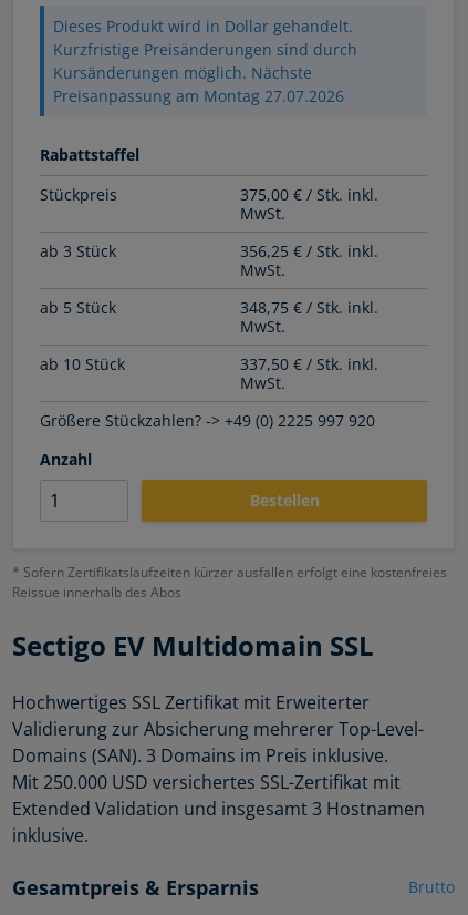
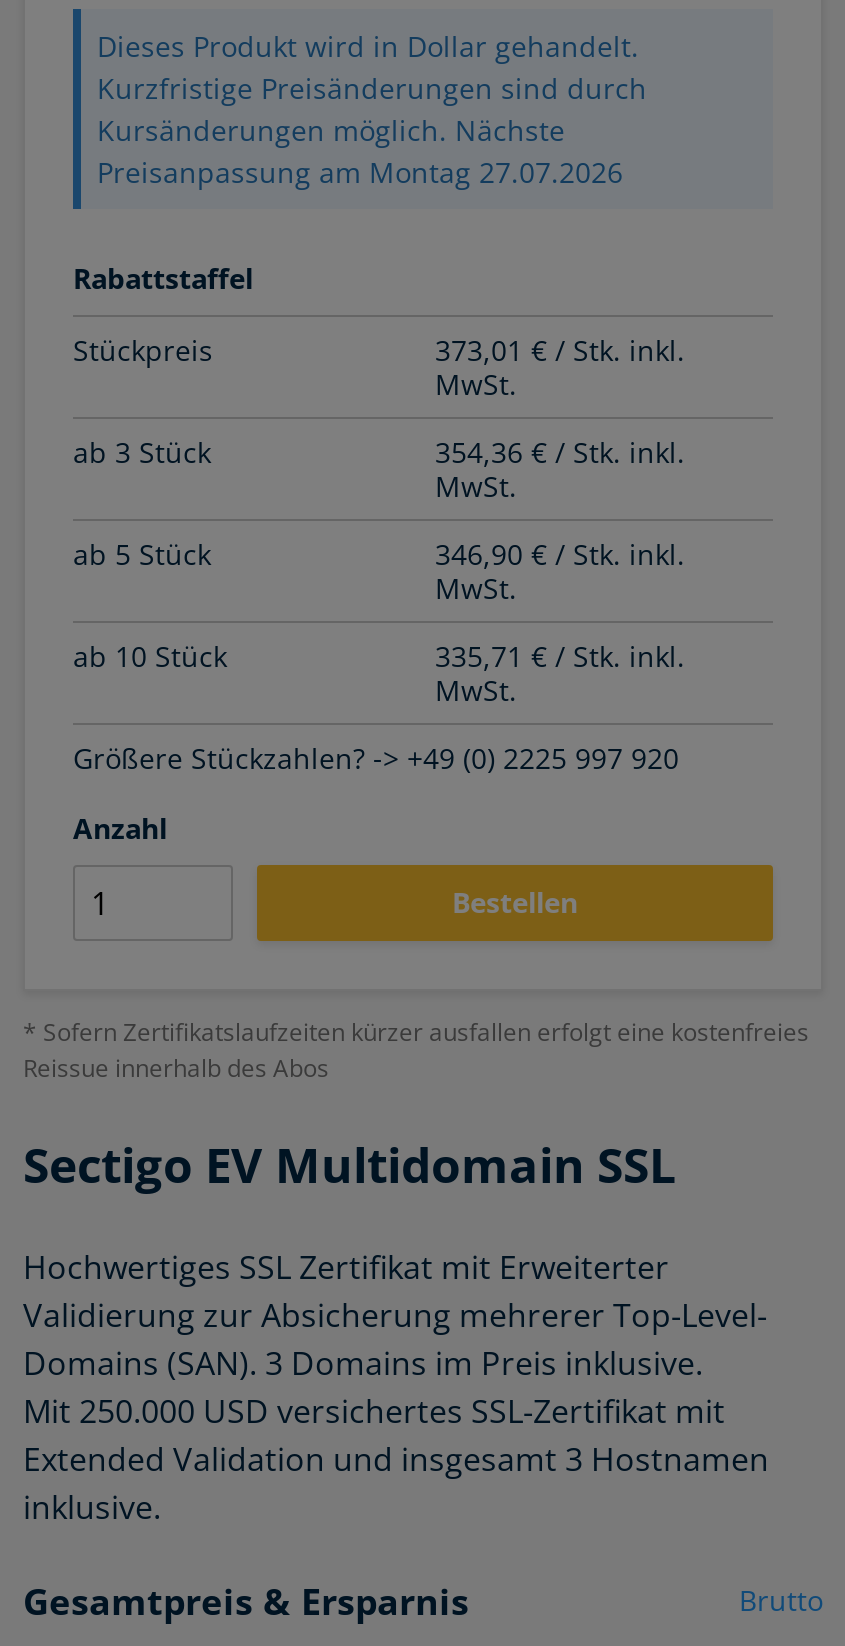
- 375,00 € / Stk. inkl.
+ 373,01 € / Stk. inkl.

- 356,25 € / Stk. inkl.
+ 354,36 € / Stk. inkl.

- 348,75 € / Stk. inkl.
+ 346,90 € / Stk. inkl.

- 337,50 € / Stk. inkl.
+ 335,71 € / Stk. inkl.
